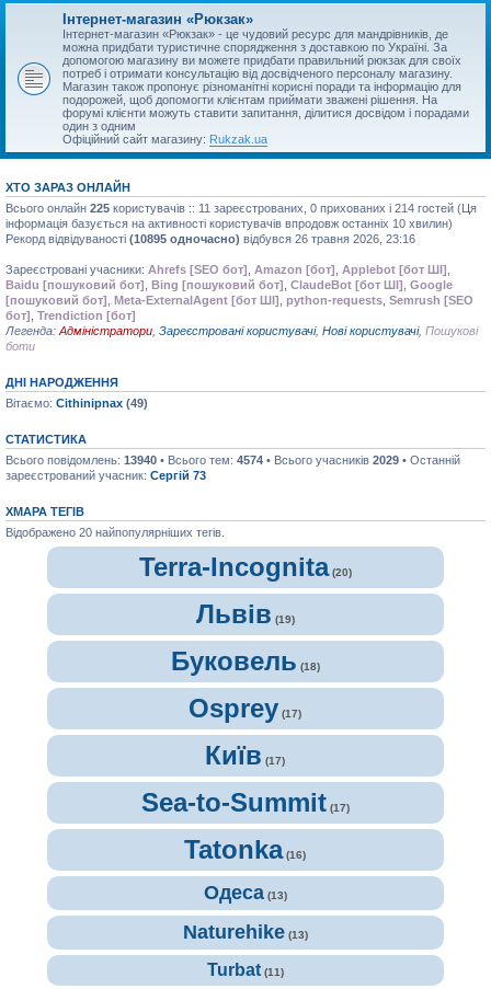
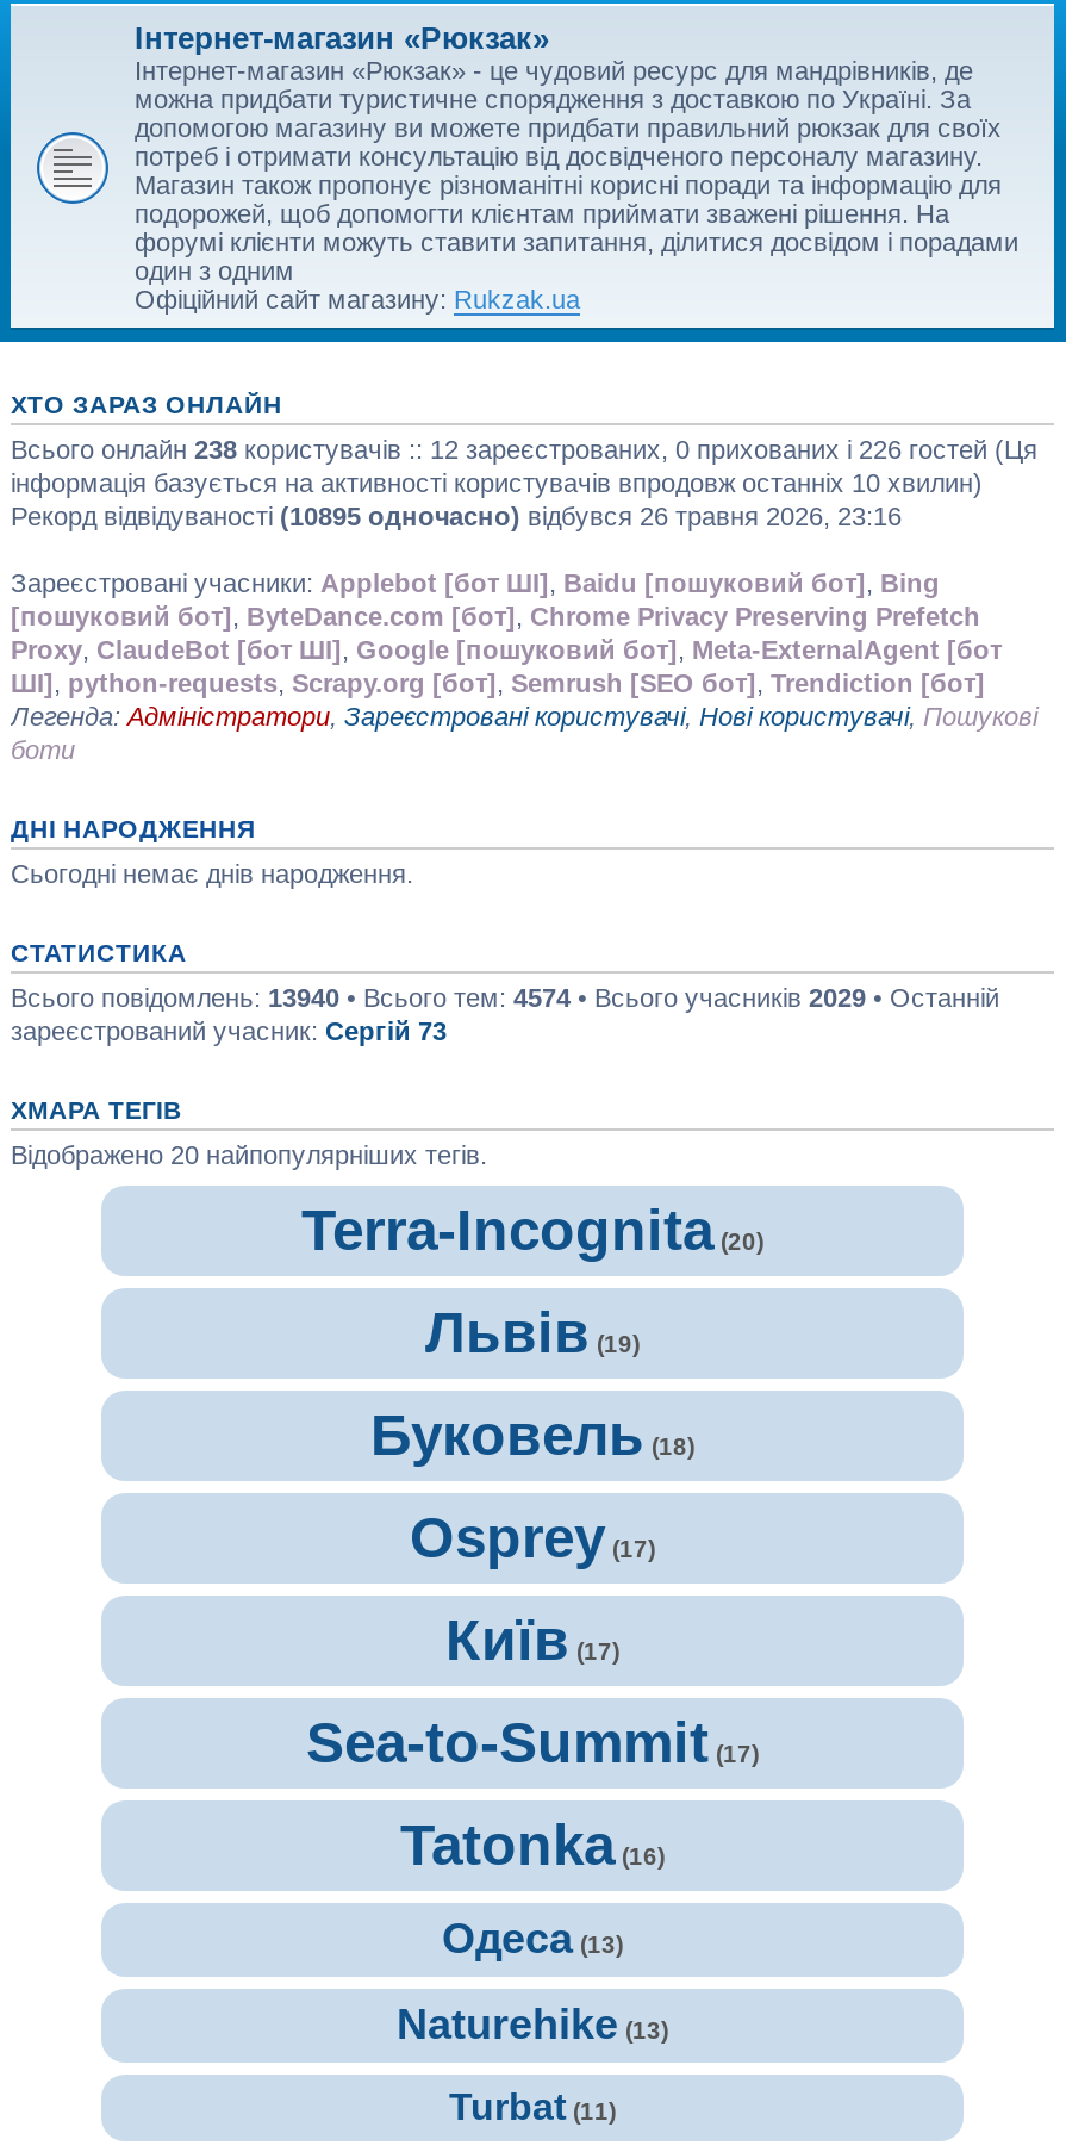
- Всього онлайн 225 користувачів :: 11 зареєстрованих, 0 прихованих і 214 гостей (Ця
+ Всього онлайн 238 користувачів :: 12 зареєстрованих, 0 прихованих і 226 гостей (Ця

- Зареєстровані учасники: Ahrefs [SEO бот], Amazon [бот], Applebot [бот ШІ],
- Baidu [пошуковий бот], Bing [пошуковий бот], ClaudeBot [бот ШІ], Google
- [пошуковий бот], Meta-ExternalAgent [бот ШІ], python-requests, Semrush [SEO
- бот], Trendiction [бот]
+ Зареєстровані учасники: Applebot [бот ШІ], Baidu [пошуковий бот], Bing
+ [пошуковий бот], ByteDance.com [бот], Chrome Privacy Preserving Prefetch
+ Proxy, ClaudeBot [бот ШІ], Google [пошуковий бот], Meta-ExternalAgent [бот
+ ШІ], python-requests, Scrapy.org [бот], Semrush [SEO бот], Trendiction [бот]

- Вітаємо: Cithinipnax (49)
+ Сьогодні немає днів народження.
